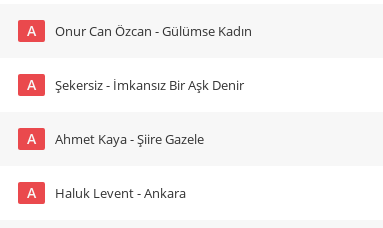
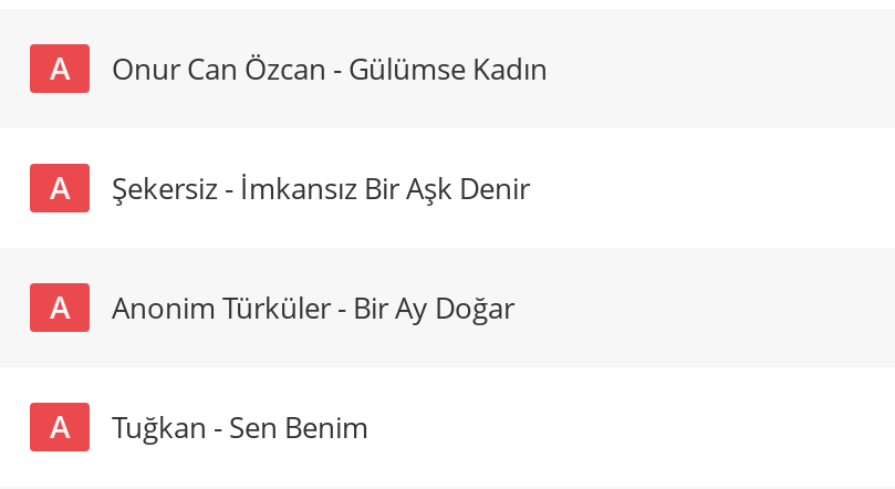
- Ahmet Kaya - Şiire Gazele
+ Anonim Türküler - Bir Ay Doğar

- Haluk Levent - Ankara
+ Tuğkan - Sen Benim
